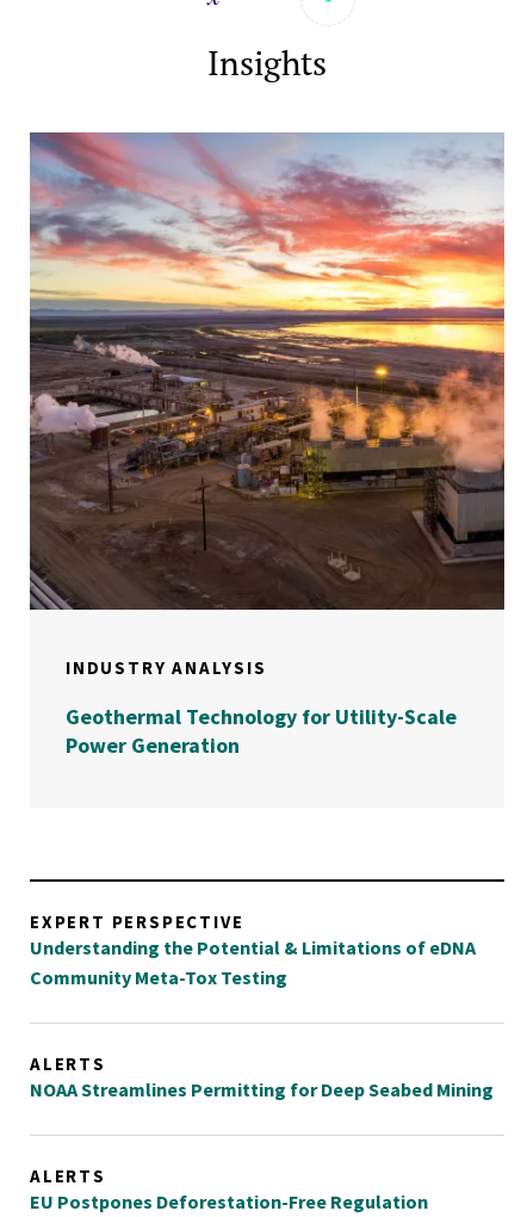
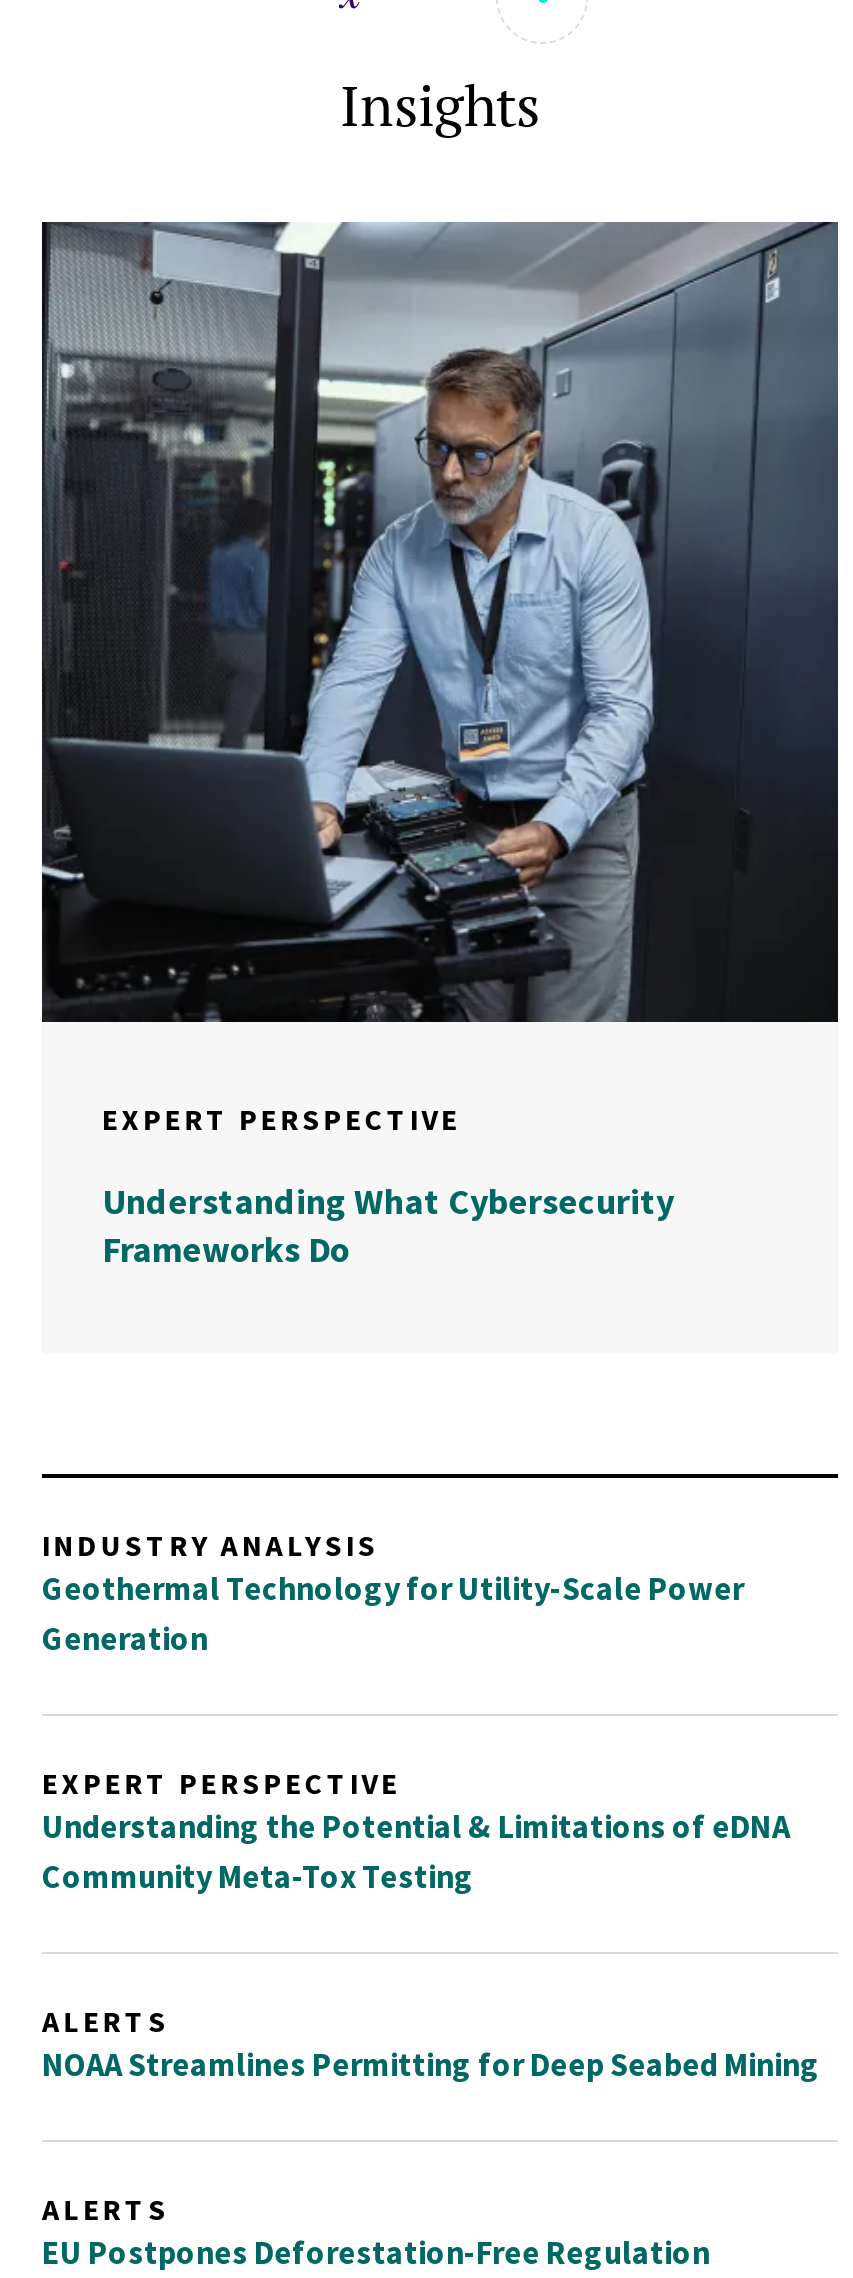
+ EXPERT PERSPECTIVE
+ Understanding What Cybersecurity
+ Frameworks Do

- [image]
+ [image]

moved down: INDUSTRY ANALYSIS
